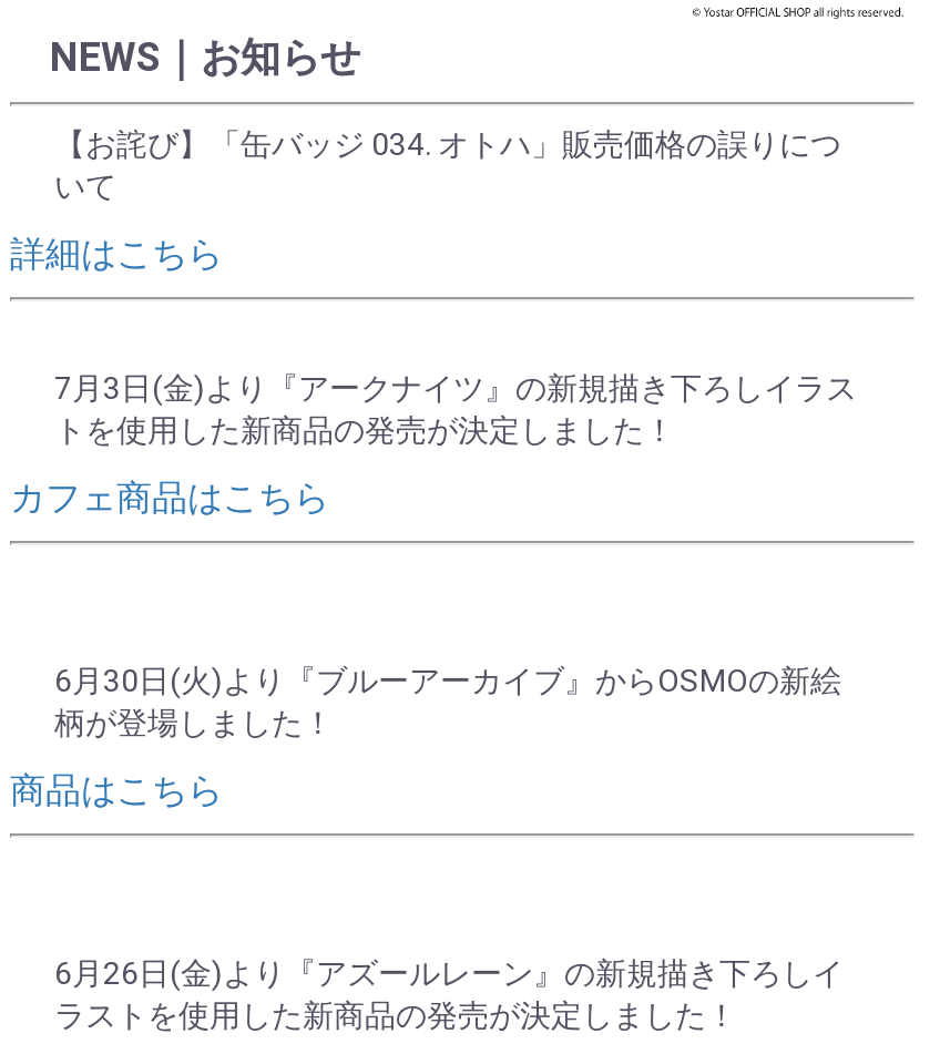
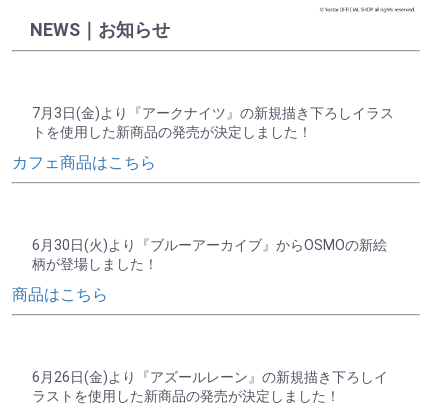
- 【お詫び】「缶バッジ 034. オトハ」販売価格の誤りにつ
- いて
- 詳細はこちら
